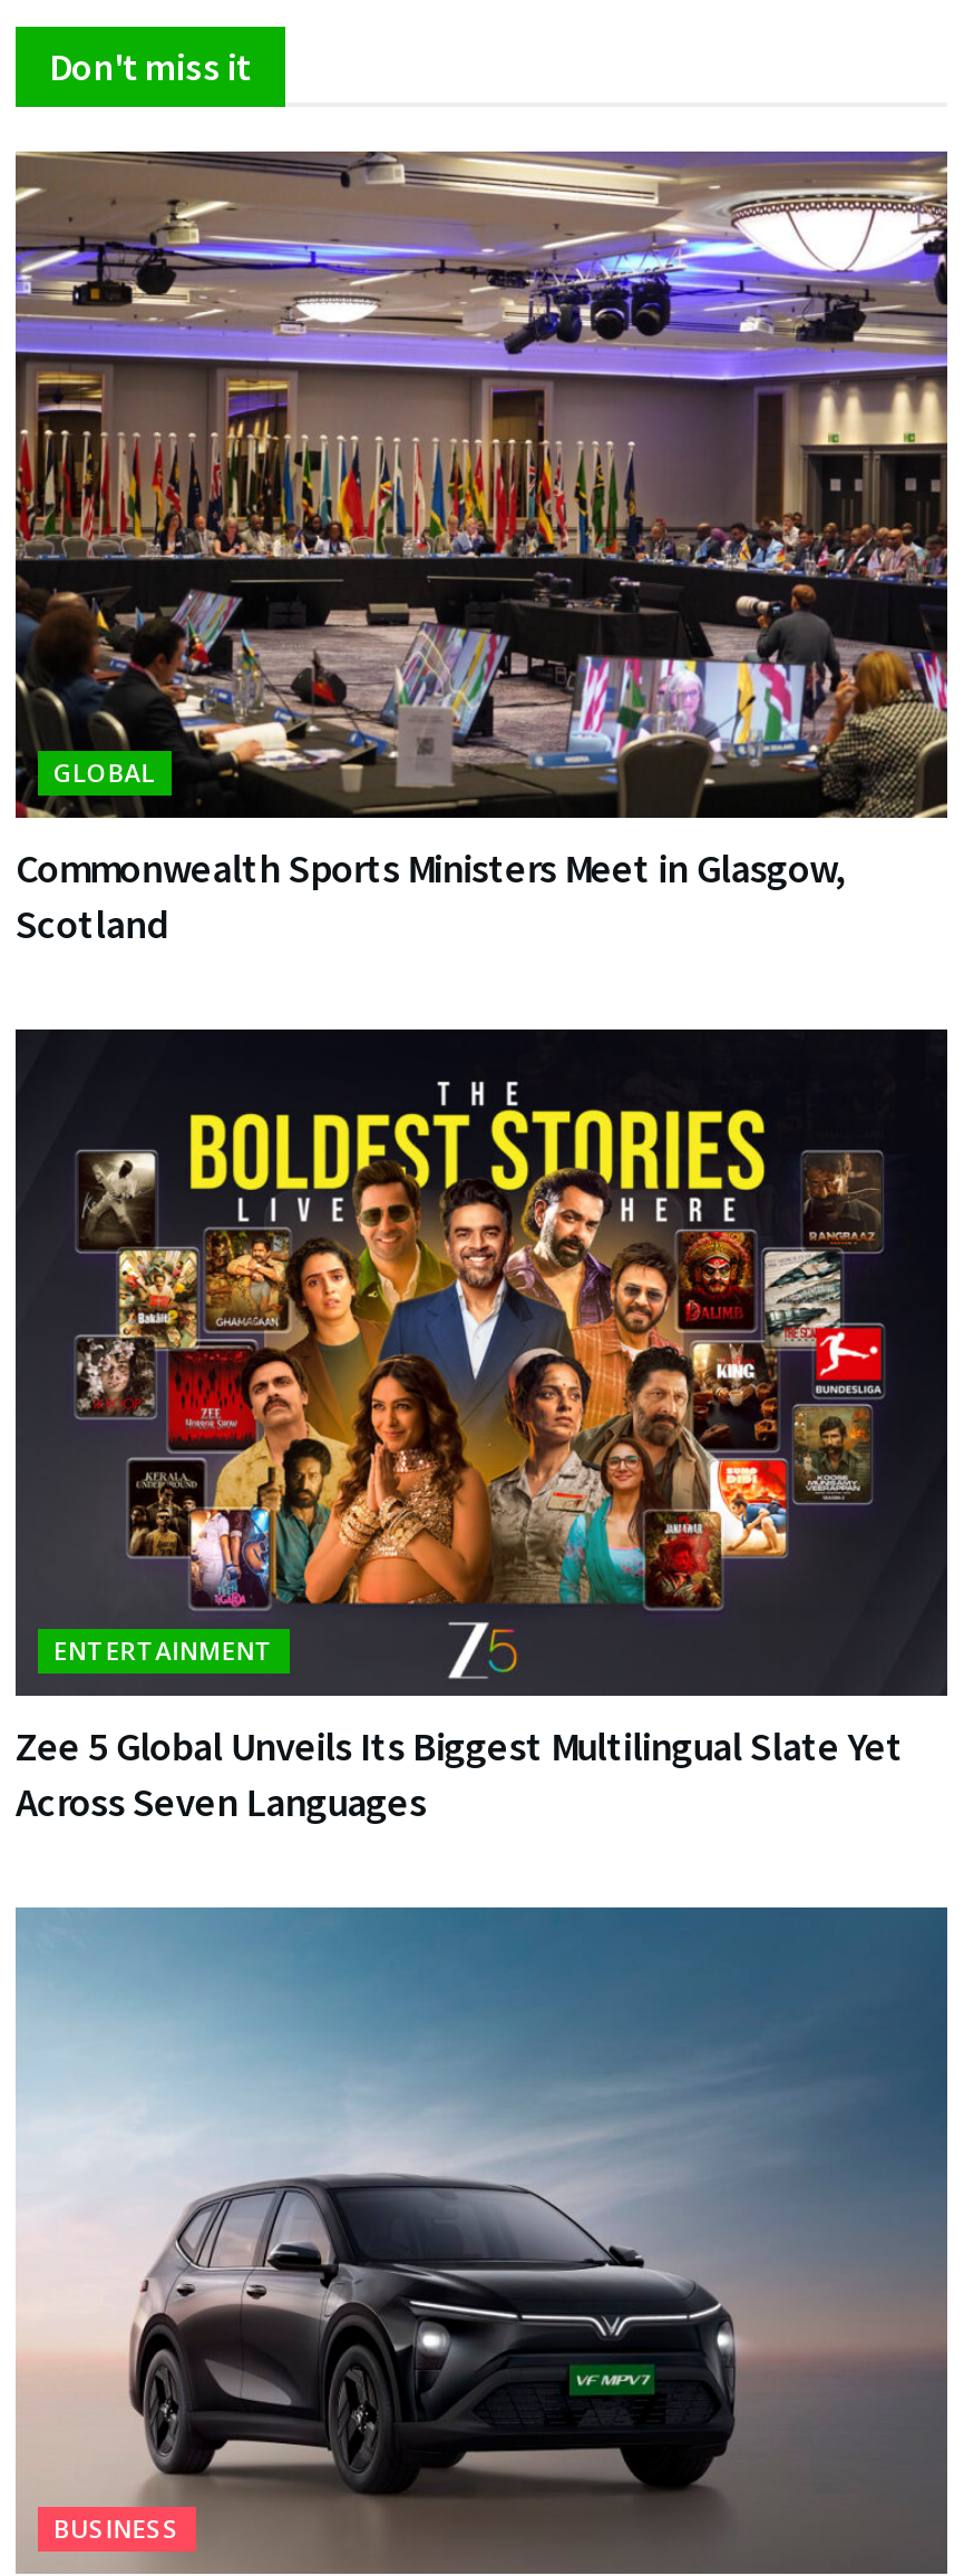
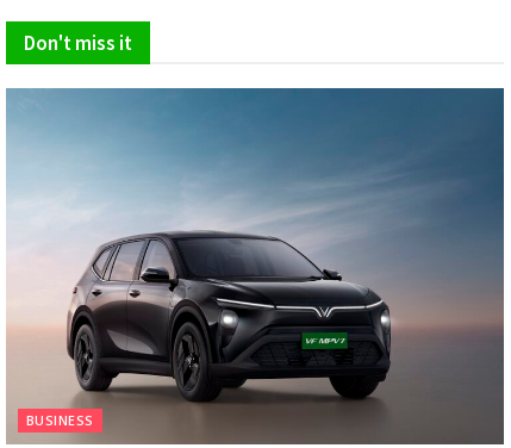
- [image]
- GLOBAL
- Commonwealth Sports Ministers Meet in Glasgow,
- Scotland

- [image]
- ENTERTAINMENT
- Zee 5 Global Unveils Its Biggest Multilingual Slate Yet
- Across Seven Languages
